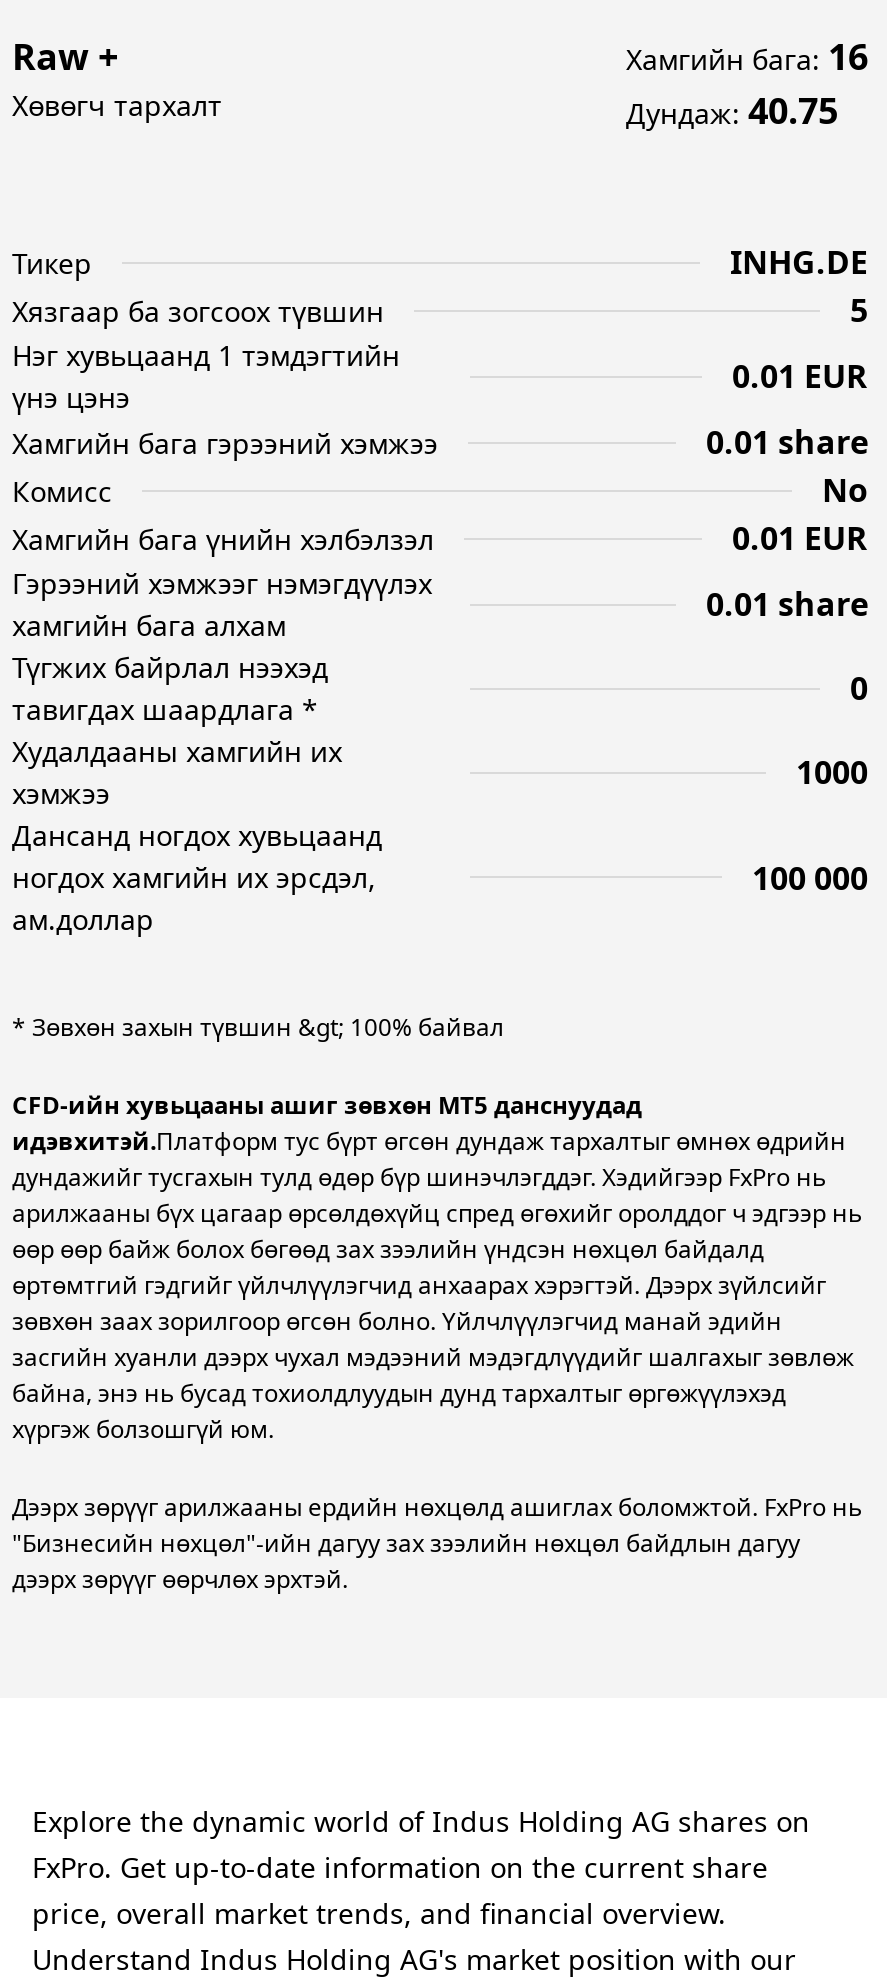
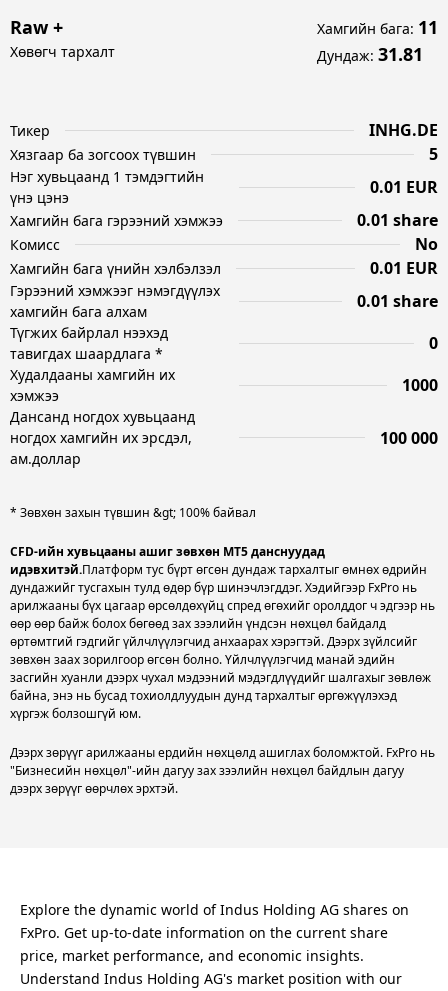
- Хамгийн бага: 16
+ Хамгийн бага: 11

- Дундаж: 40.75
+ Дундаж: 31.81

- price, overall market trends, and financial overview.
+ price, market performance, and economic insights.
